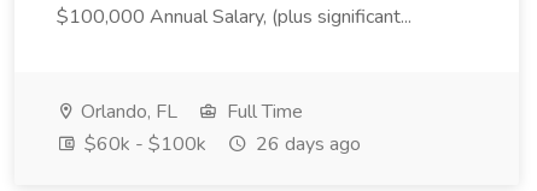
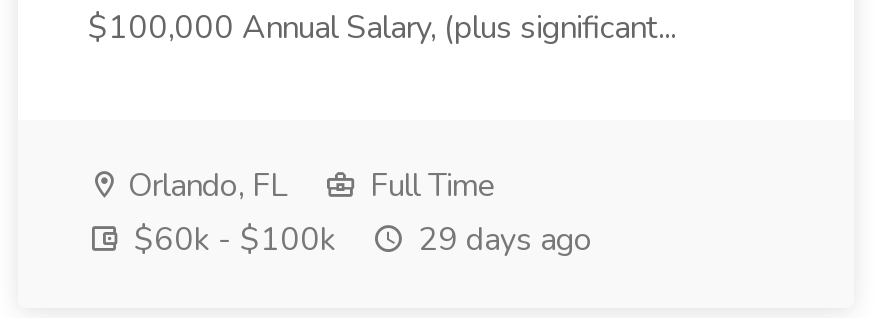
- $60k - $100k 26 days ago
+ $60k - $100k 29 days ago
